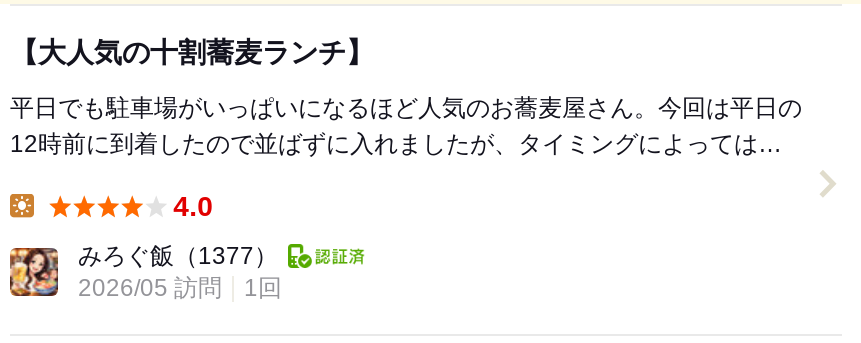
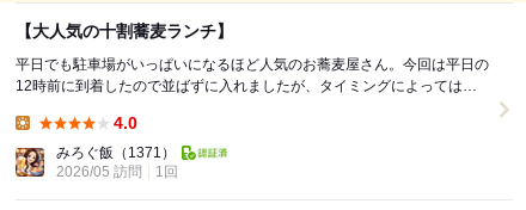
- みろぐ飯（1377）
+ みろぐ飯（1371）
